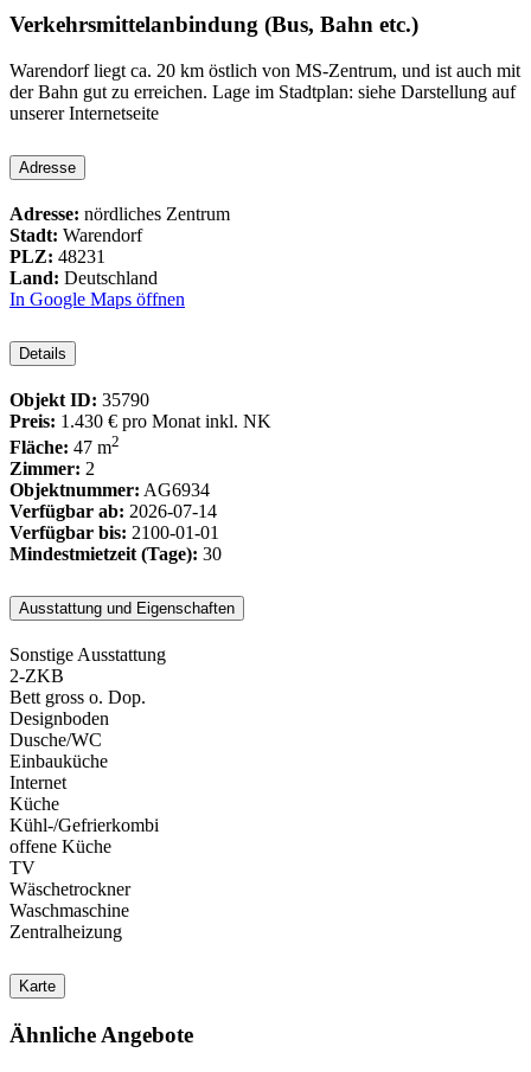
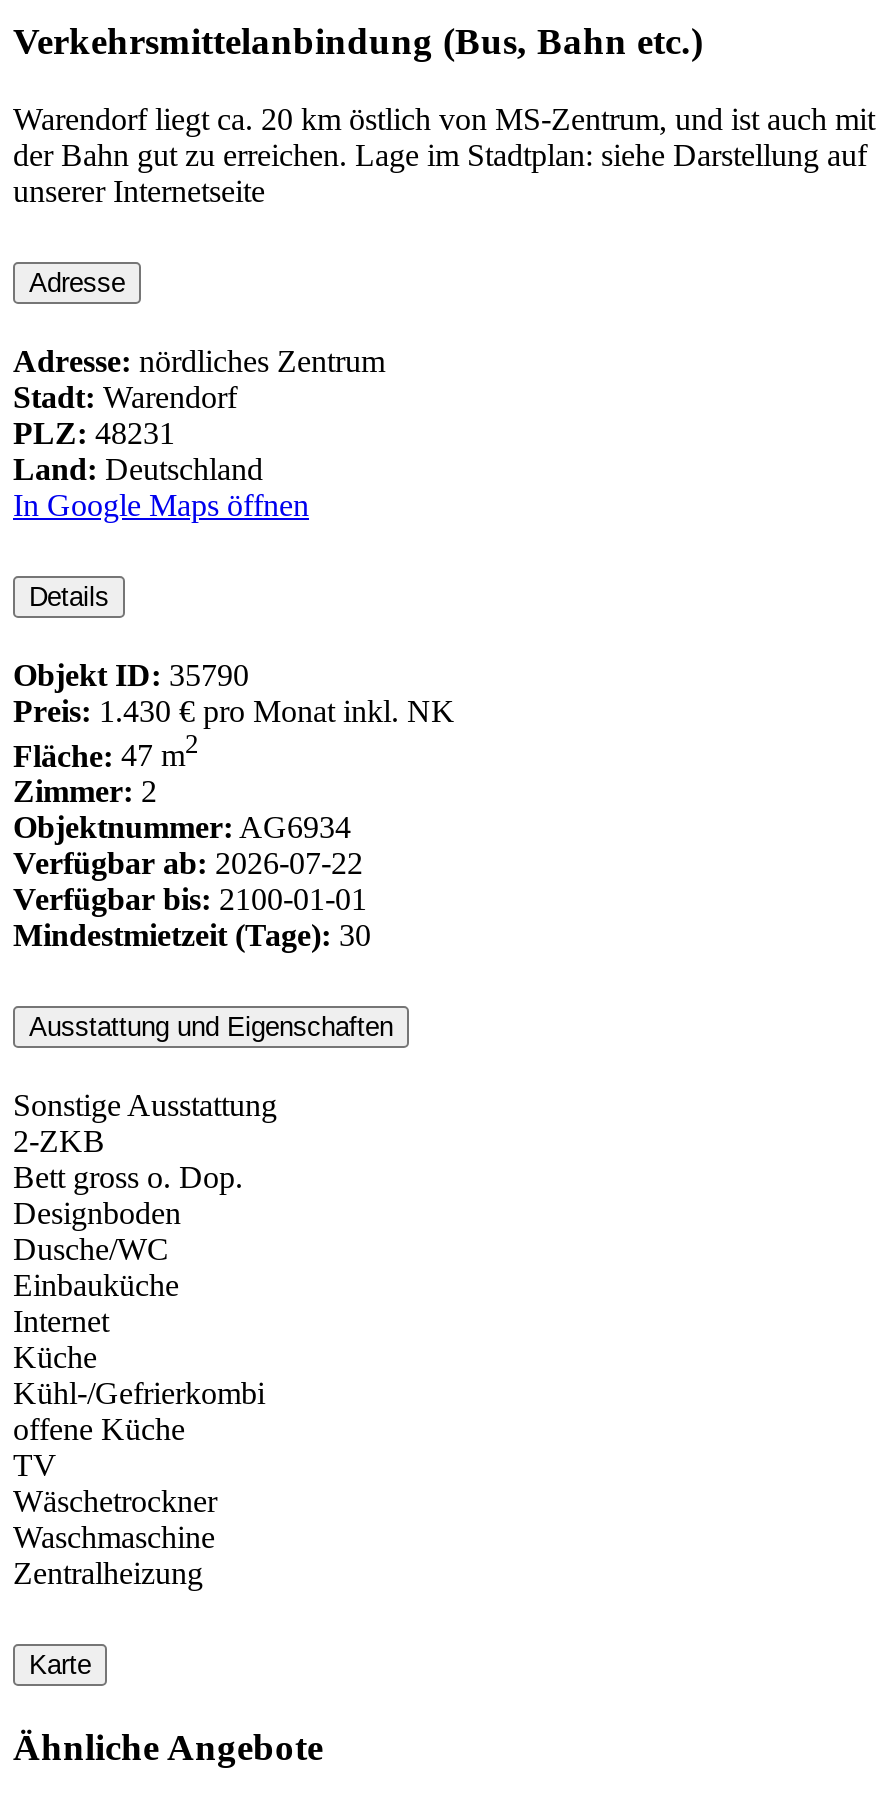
- Verfügbar ab: 2026-07-14
+ Verfügbar ab: 2026-07-22
